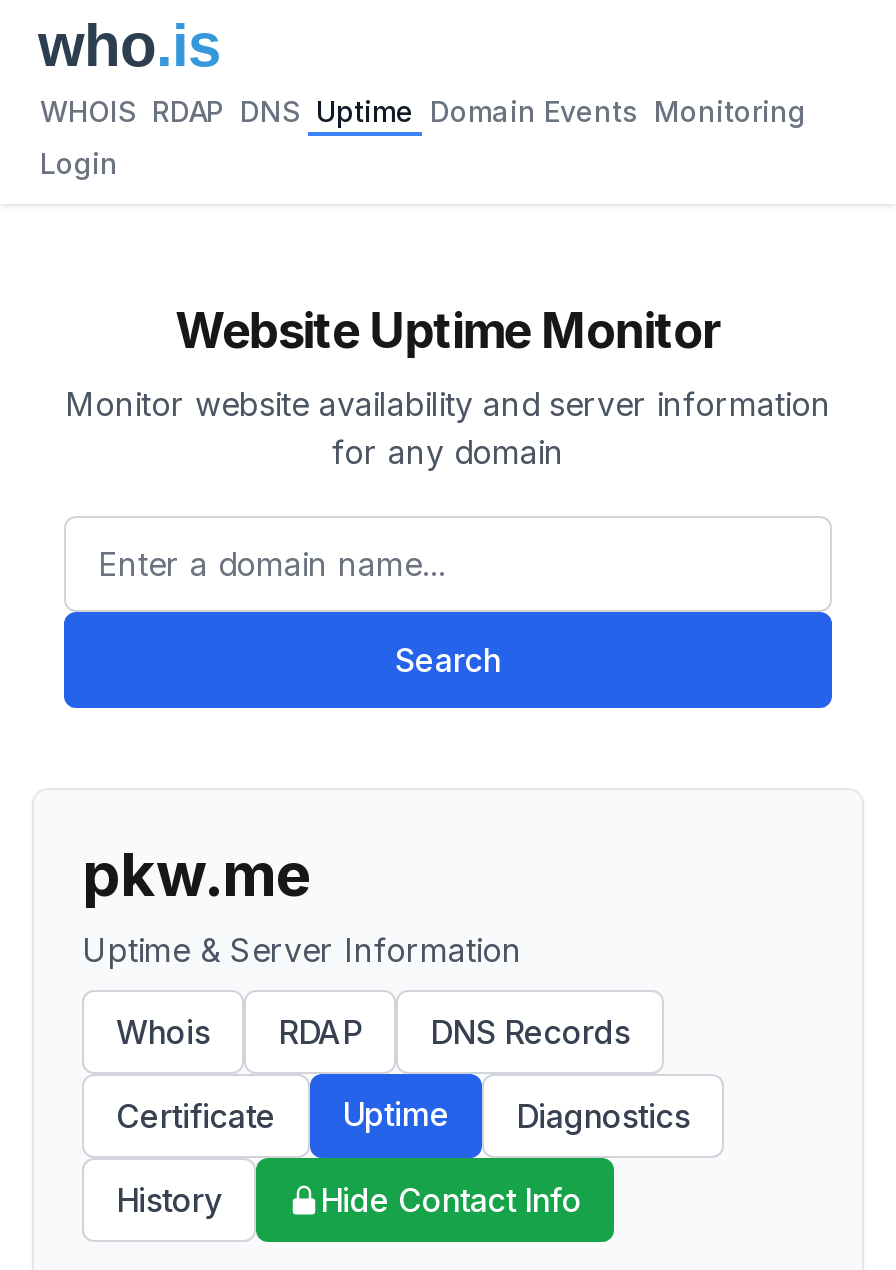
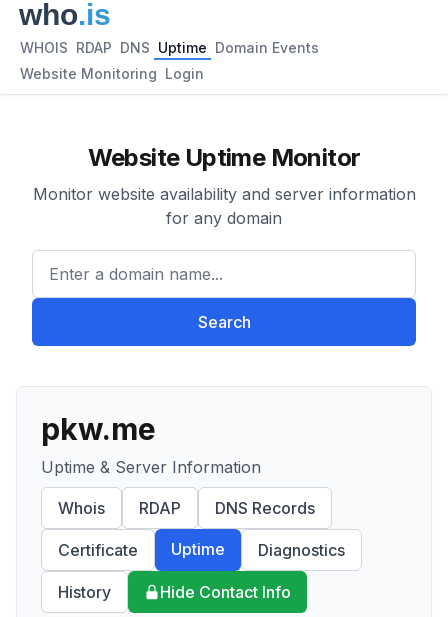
- WHOIS RDAP DNS Uptime Domain Events Monitoring
+ WHOIS RDAP DNS Uptime Domain Events

- Login
+ Website Monitoring Login
